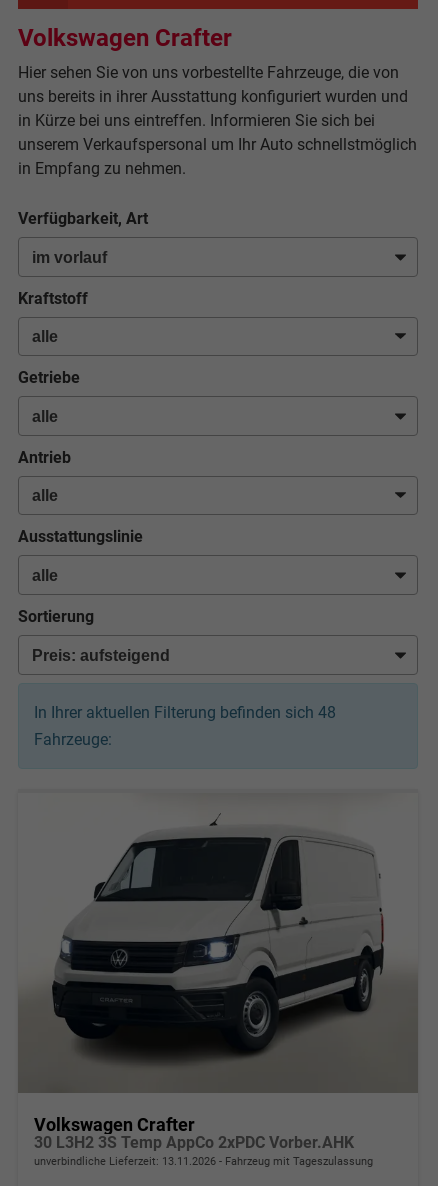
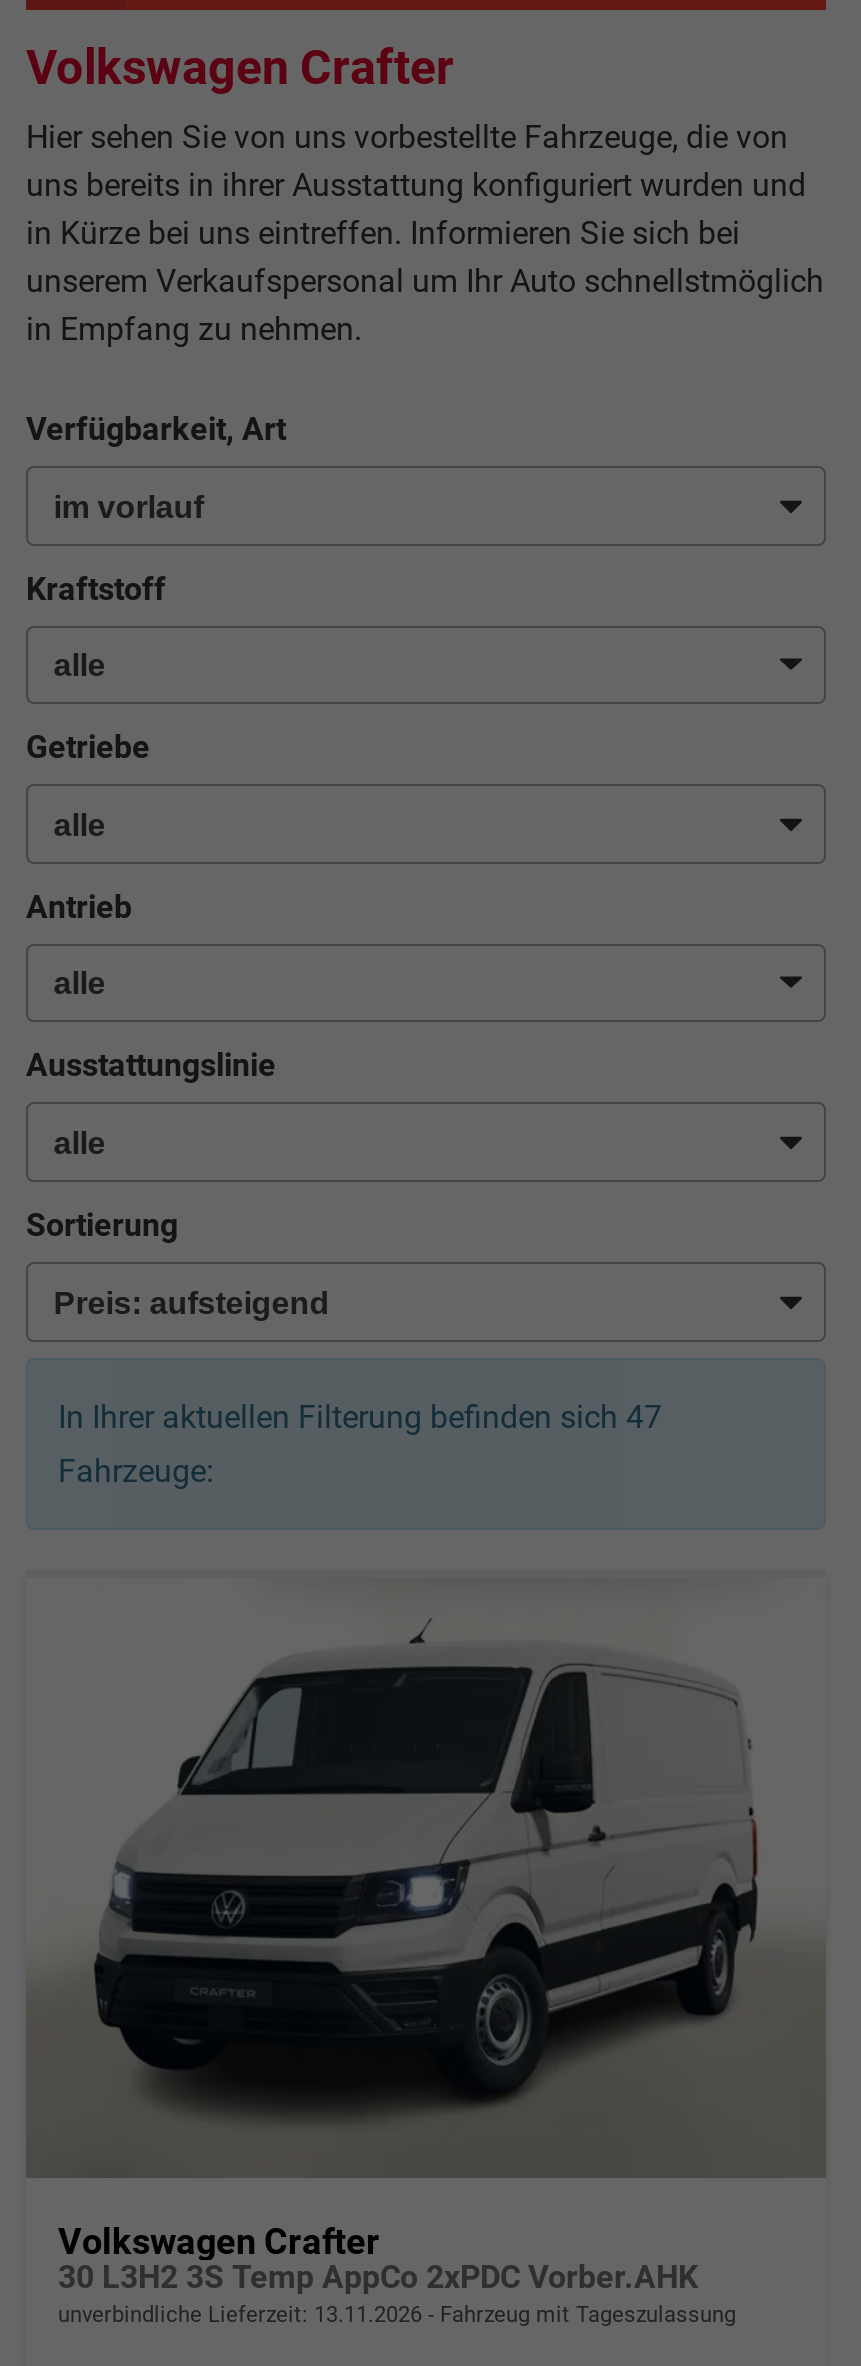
- In Ihrer aktuellen Filterung befinden sich 48
+ In Ihrer aktuellen Filterung befinden sich 47
